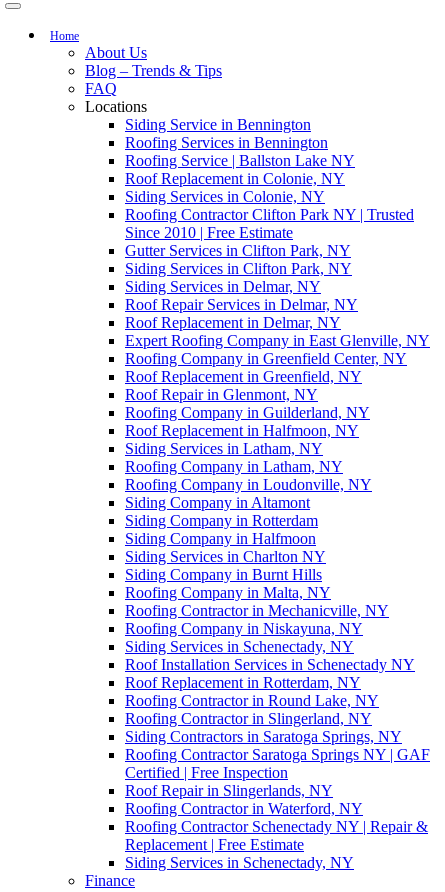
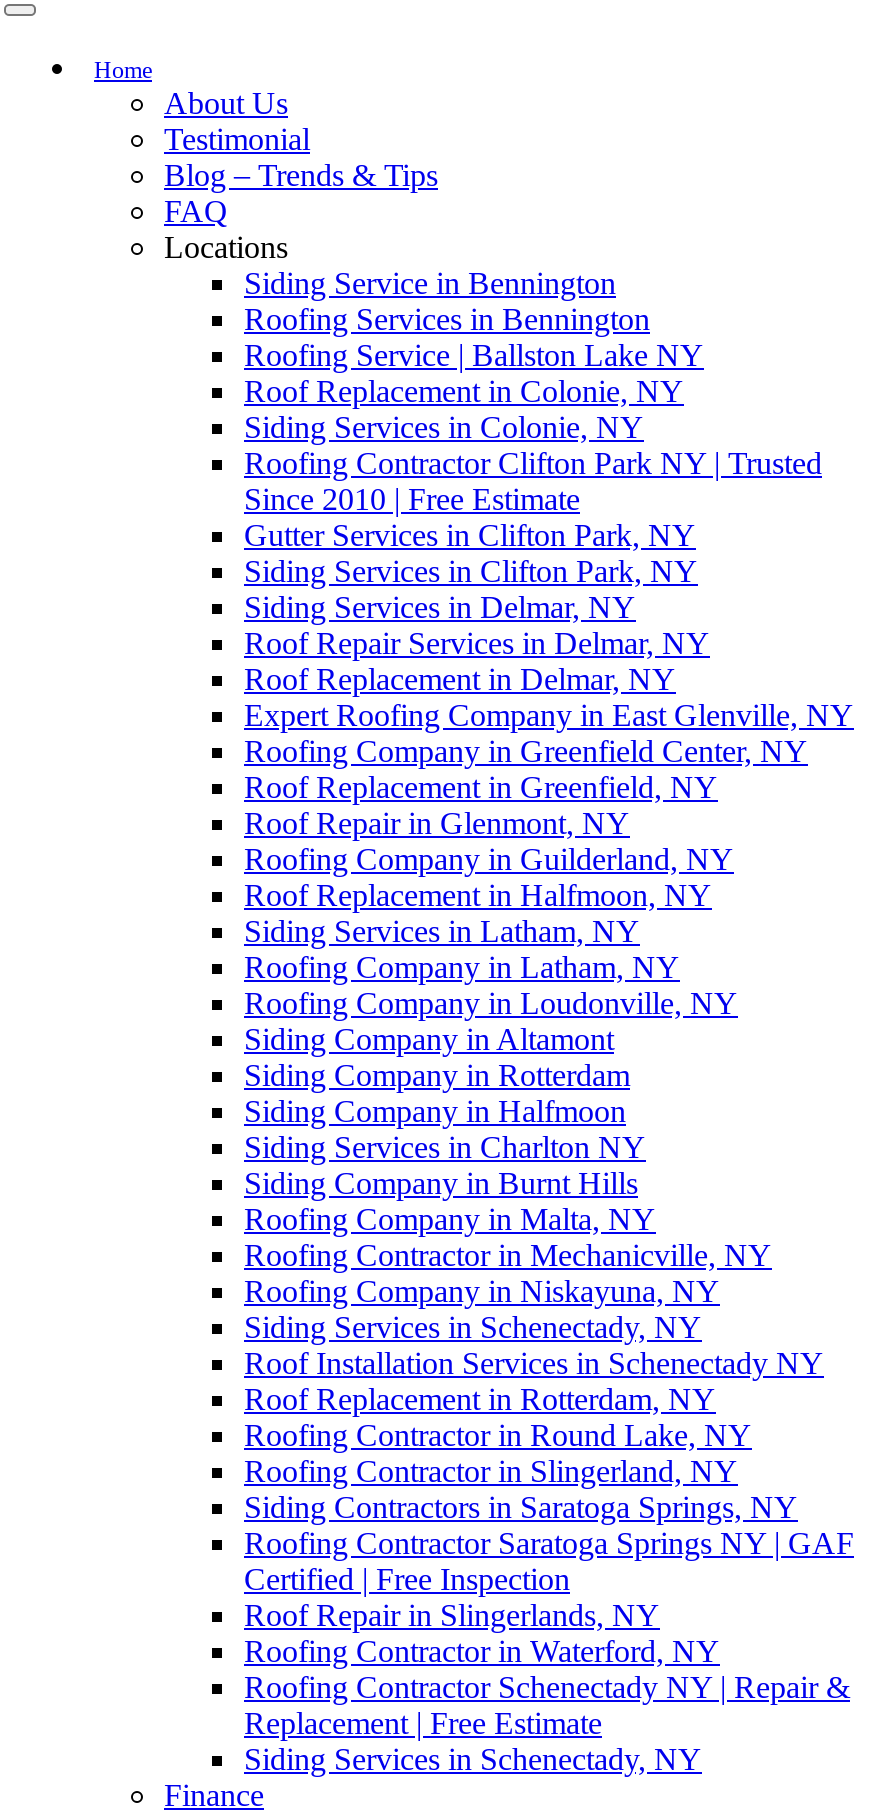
+ Testimonial
